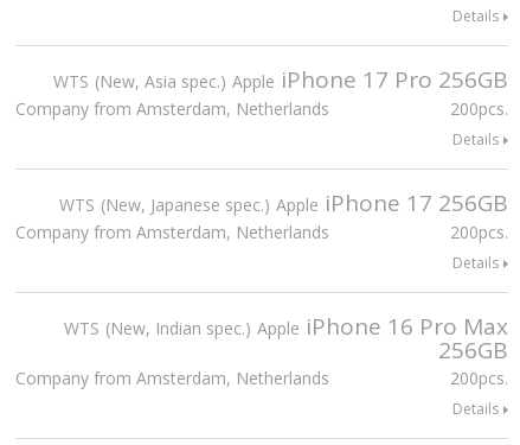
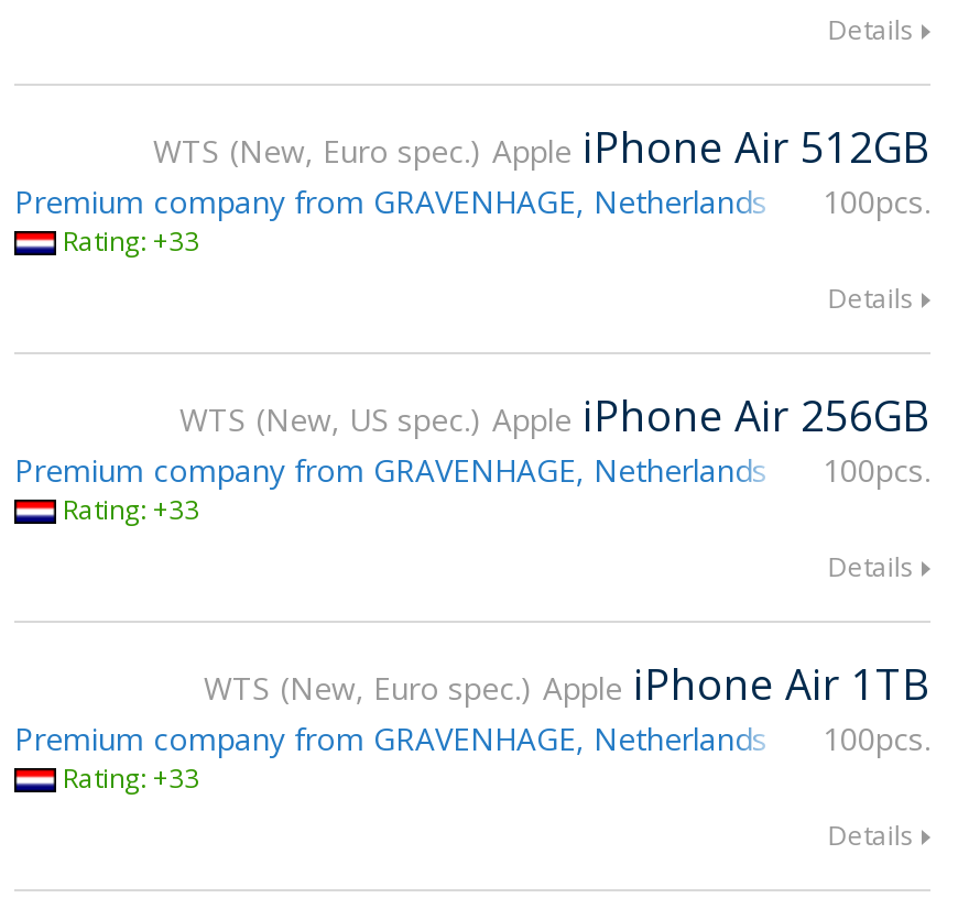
- WTS New, Asia spec. Apple iPhone 17 Pro 256GB
- 200pcs.
- Company from Amsterdam, Netherlands
+ WTS New, Euro spec. Apple iPhone Air 512GB
+ 100pcs.
+ Premium company from GRAVENHAGE, Netherlands
+ Rating: +33

- WTS New, Japanese spec. Apple iPhone 17 256GB
- 200pcs.
- Company from Amsterdam, Netherlands
+ WTS New, US spec. Apple iPhone Air 256GB
+ 100pcs.
+ Premium company from GRAVENHAGE, Netherlands
+ Rating: +33

- WTS New, Indian spec. Apple iPhone 16 Pro Max
- 256GB
- 200pcs.
- Company from Amsterdam, Netherlands
+ WTS New, Euro spec. Apple iPhone Air 1TB
+ 100pcs.
+ Premium company from GRAVENHAGE, Netherlands
+ Rating: +33
